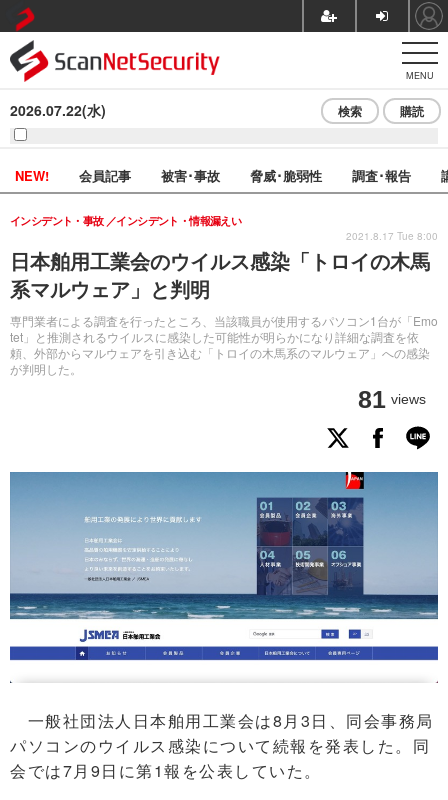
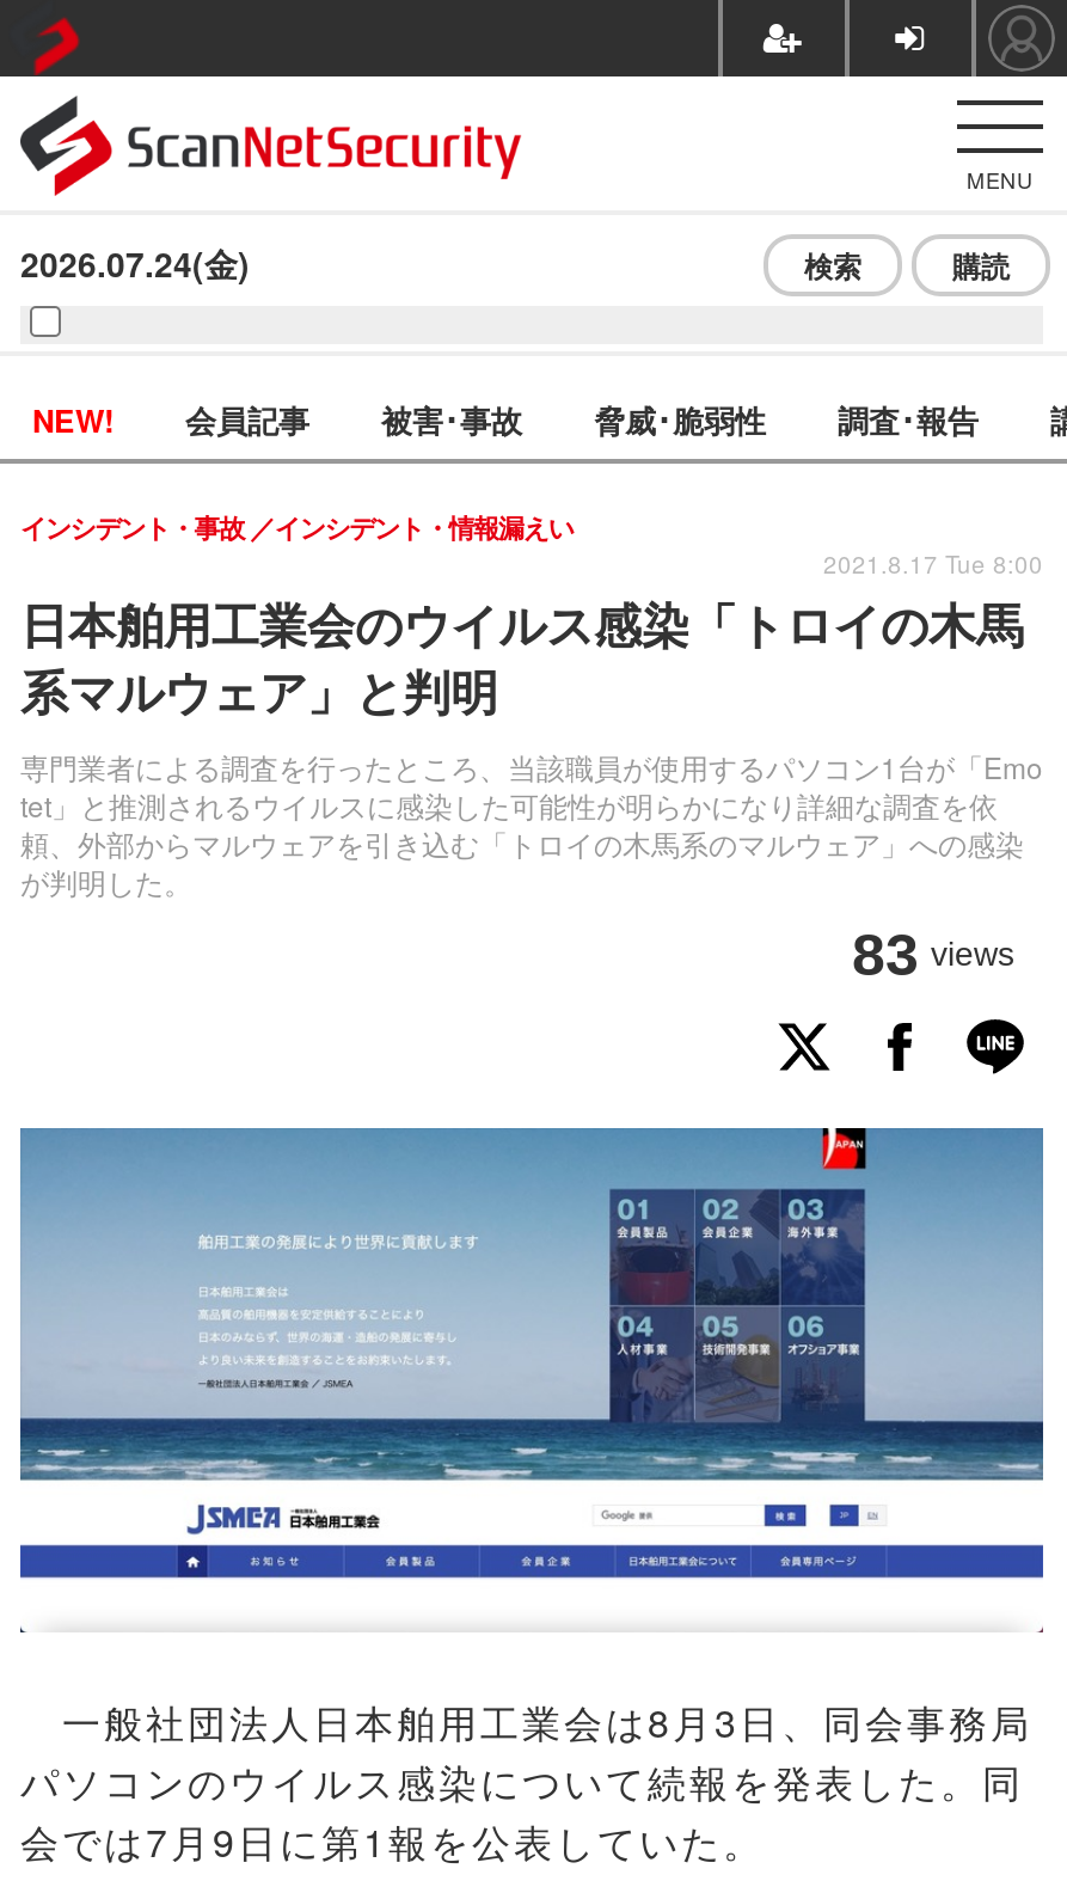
- 2026.07.22(水)
+ 2026.07.24(金)

- 81 views
+ 83 views
